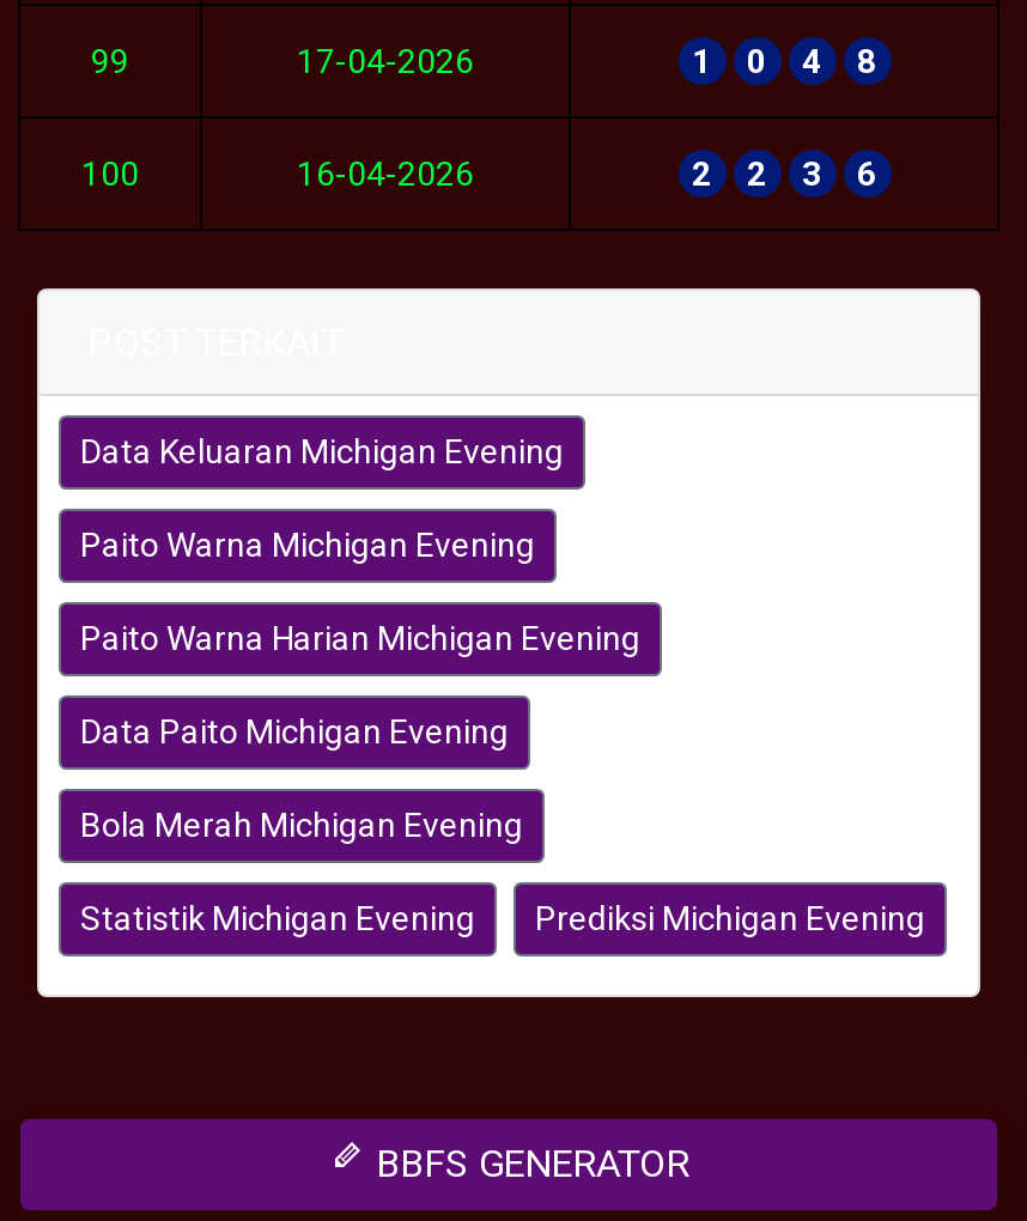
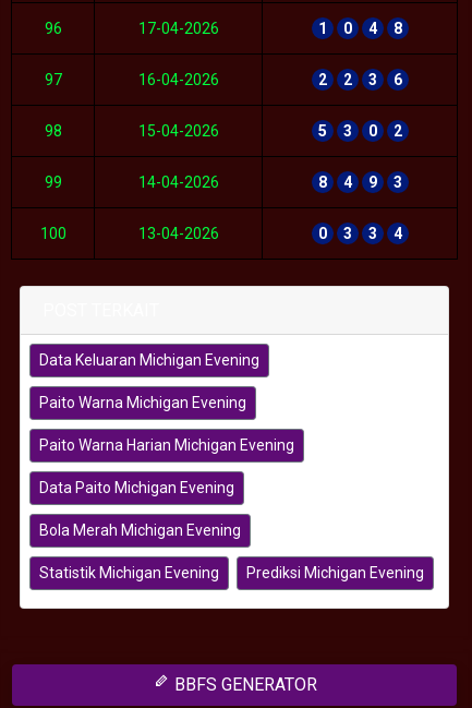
- 99
+ 96

- 100
+ 97

+ 98
+ 15-04-2026
+ 5
+ 3
+ 0
+ 2
+ 99
+ 14-04-2026
+ 8
+ 4
+ 9
+ 3
+ 100
+ 13-04-2026
+ 0
+ 3
+ 3
+ 4
